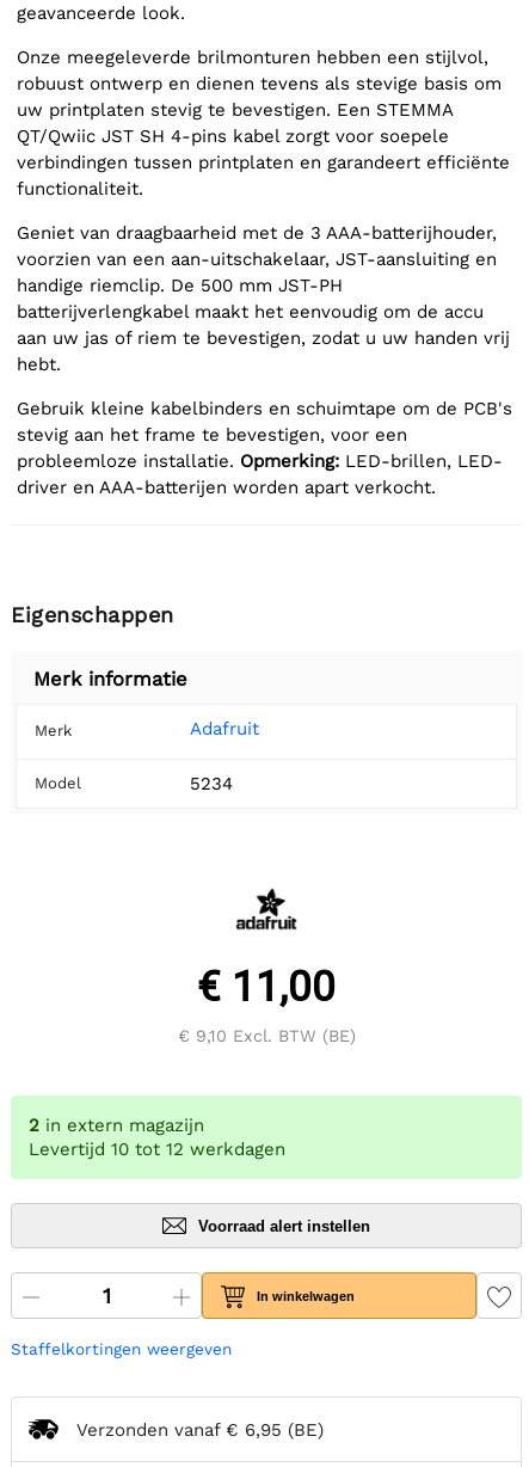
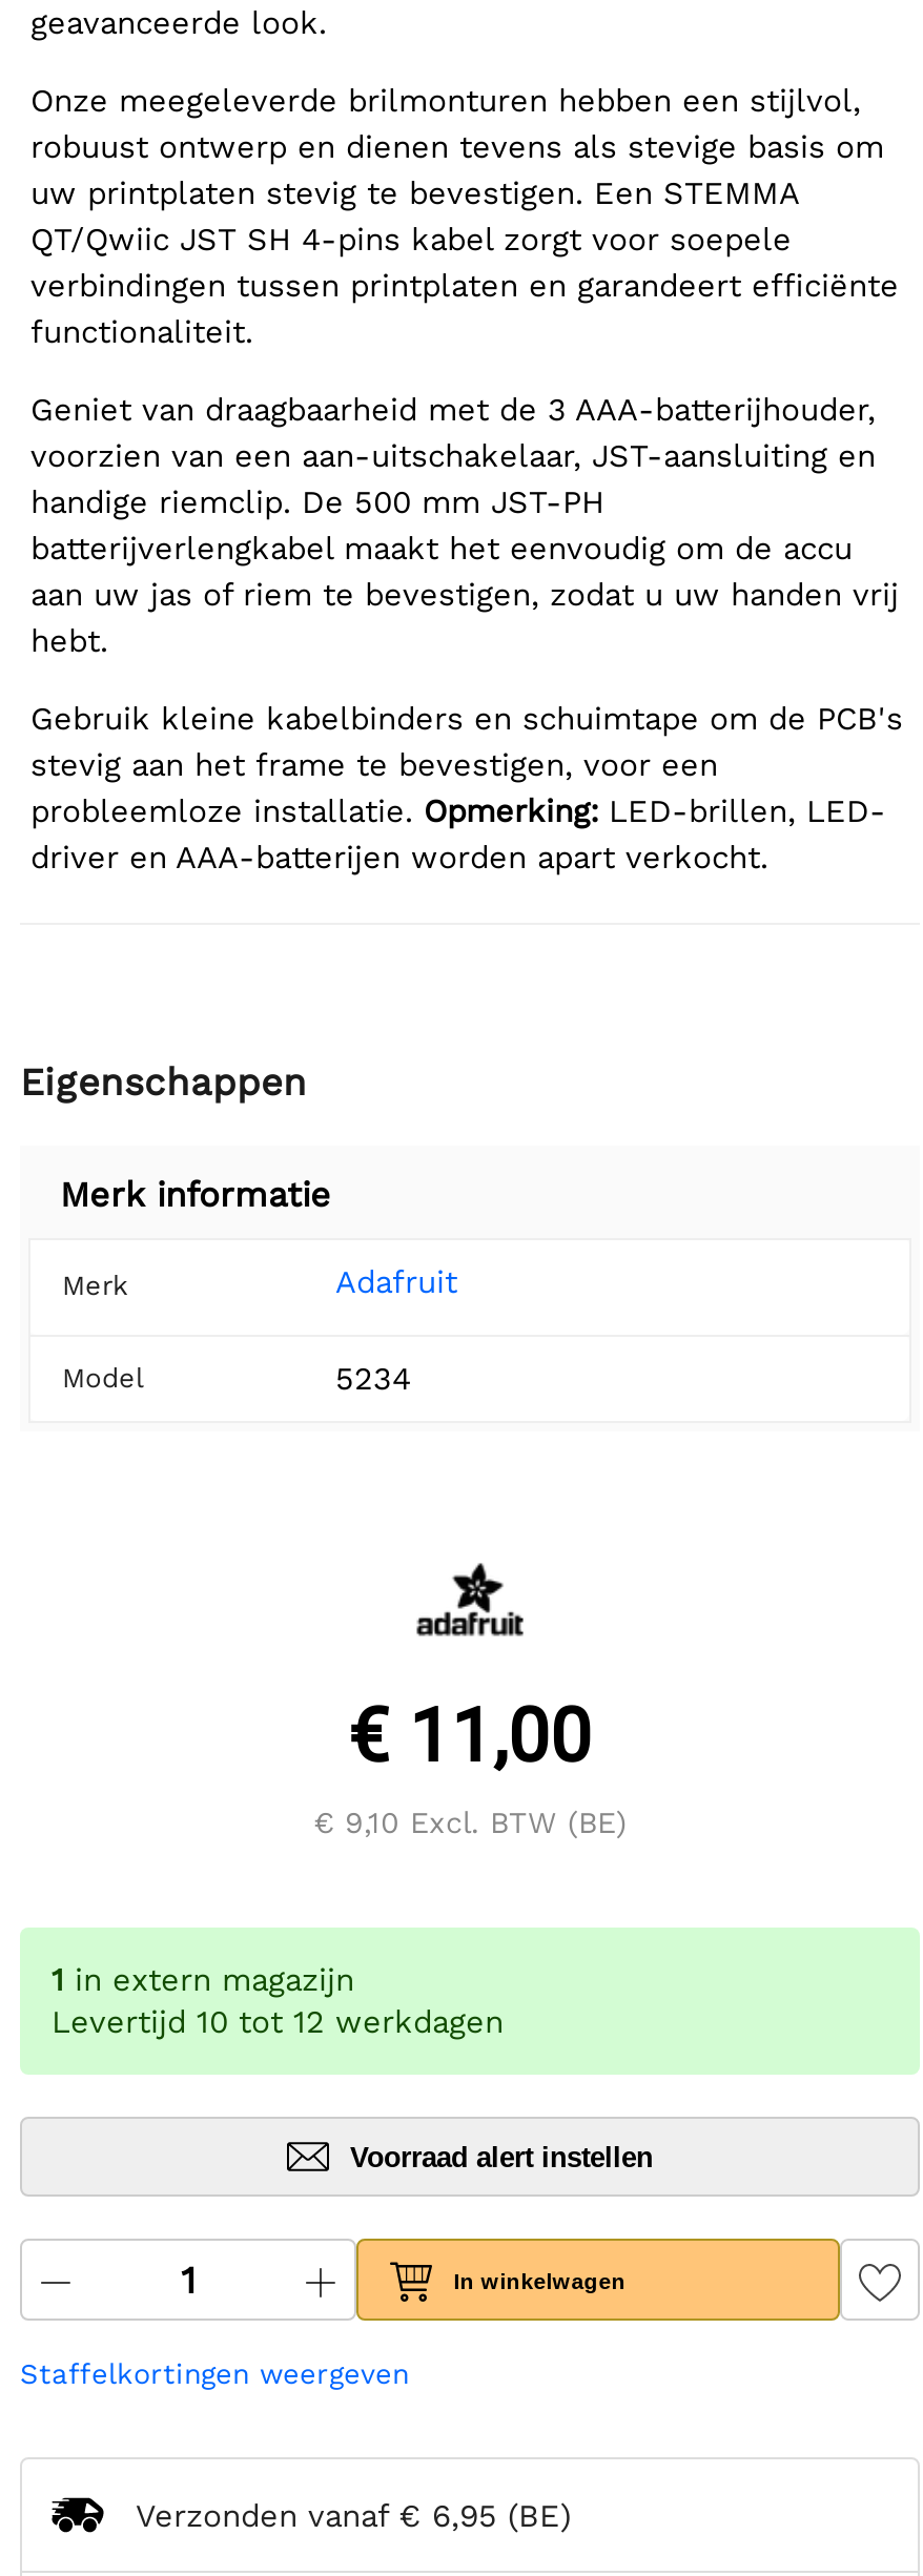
- 2 in extern magazijn
+ 1 in extern magazijn
